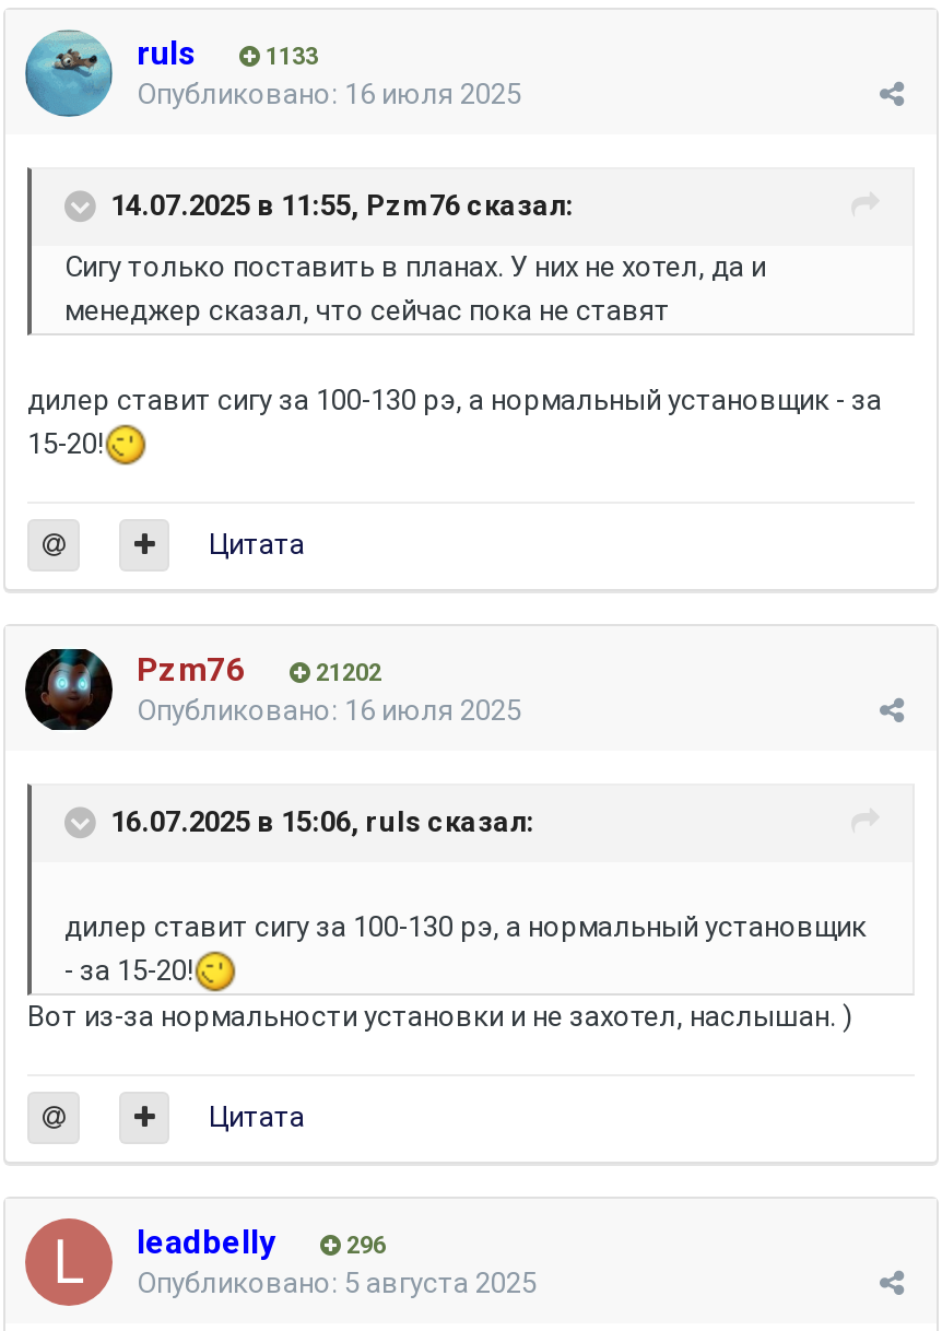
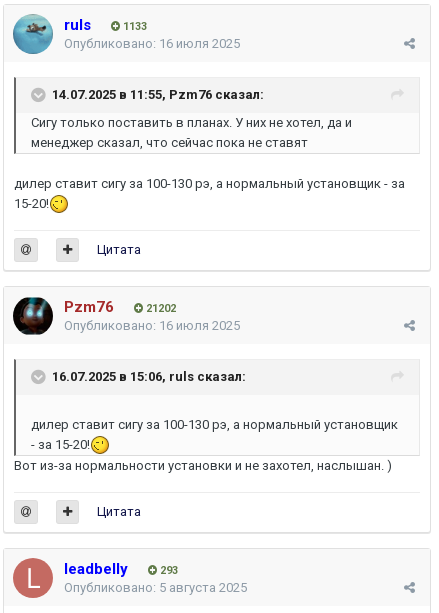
- 296
+ 293
